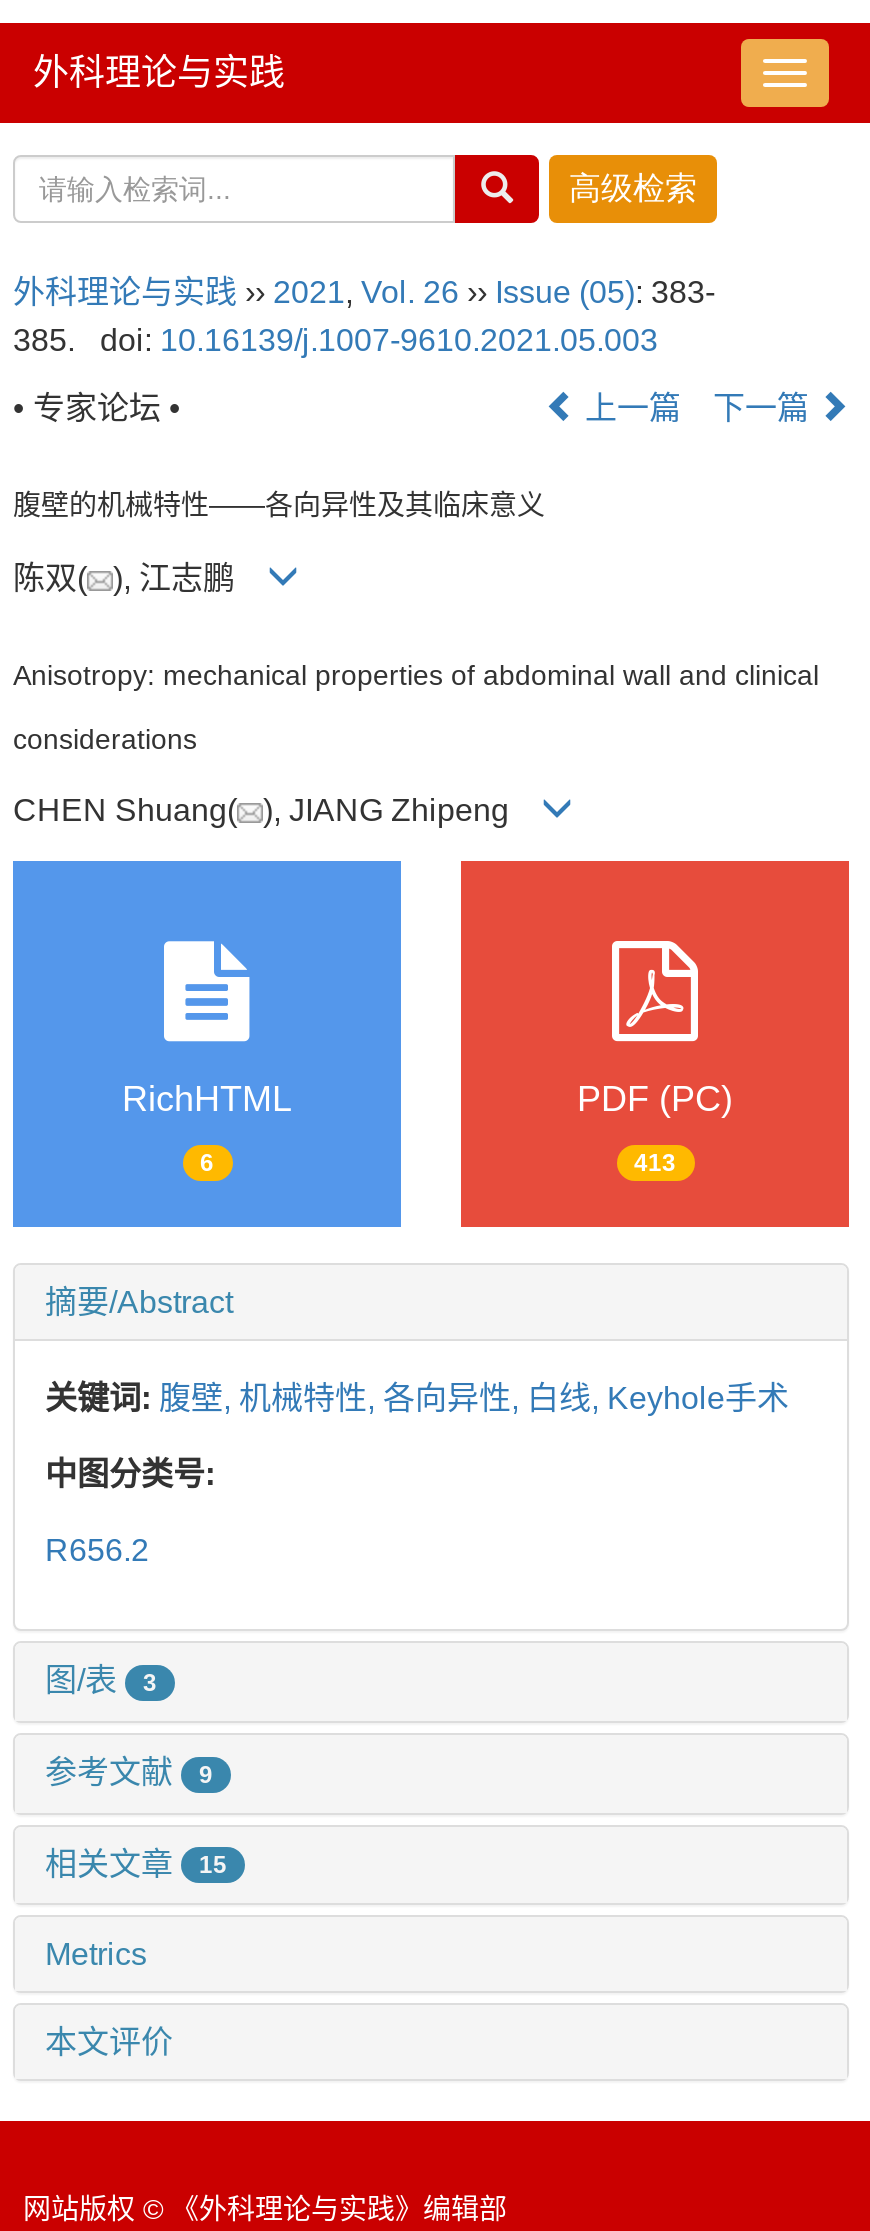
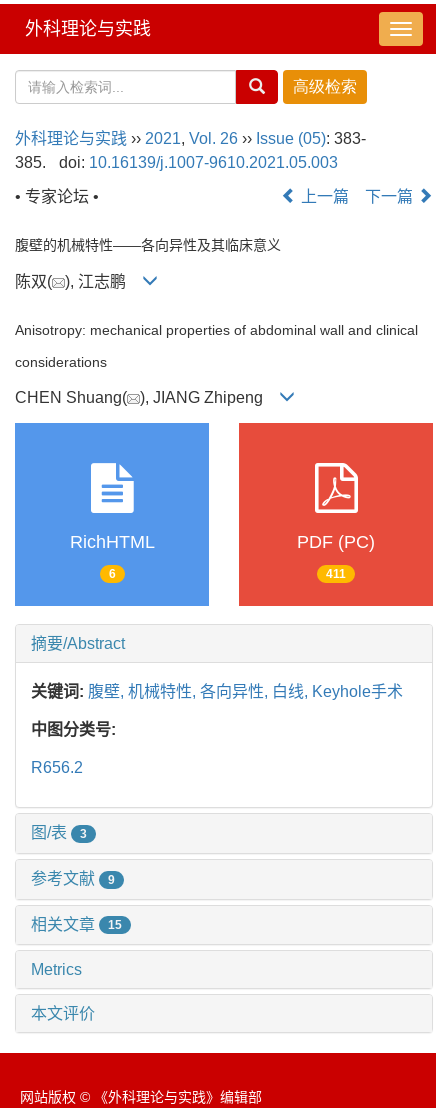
- 413
+ 411
